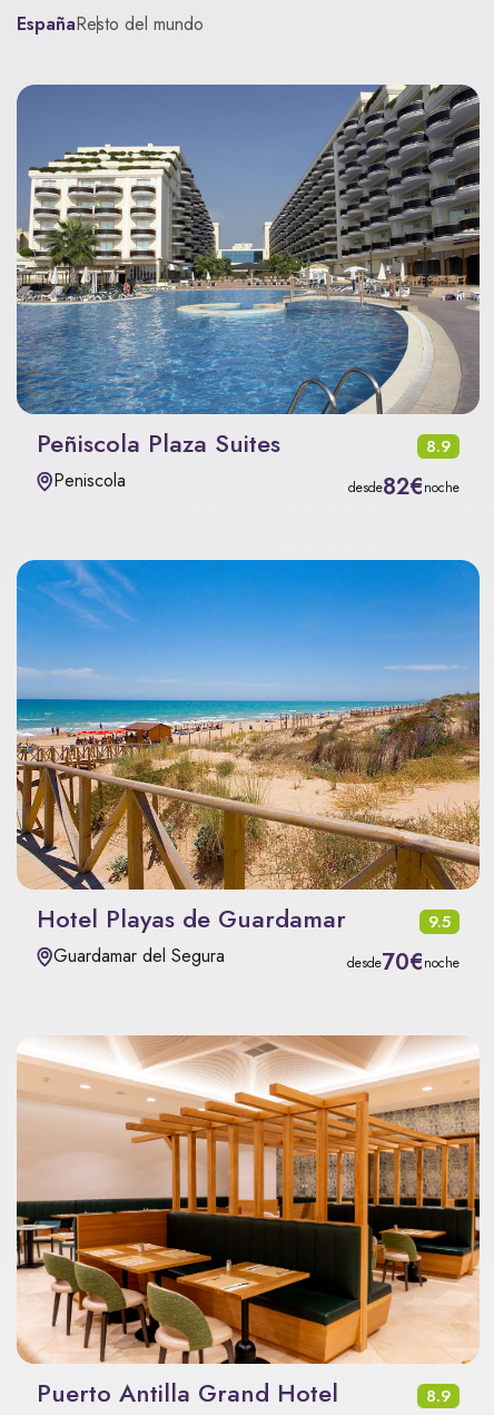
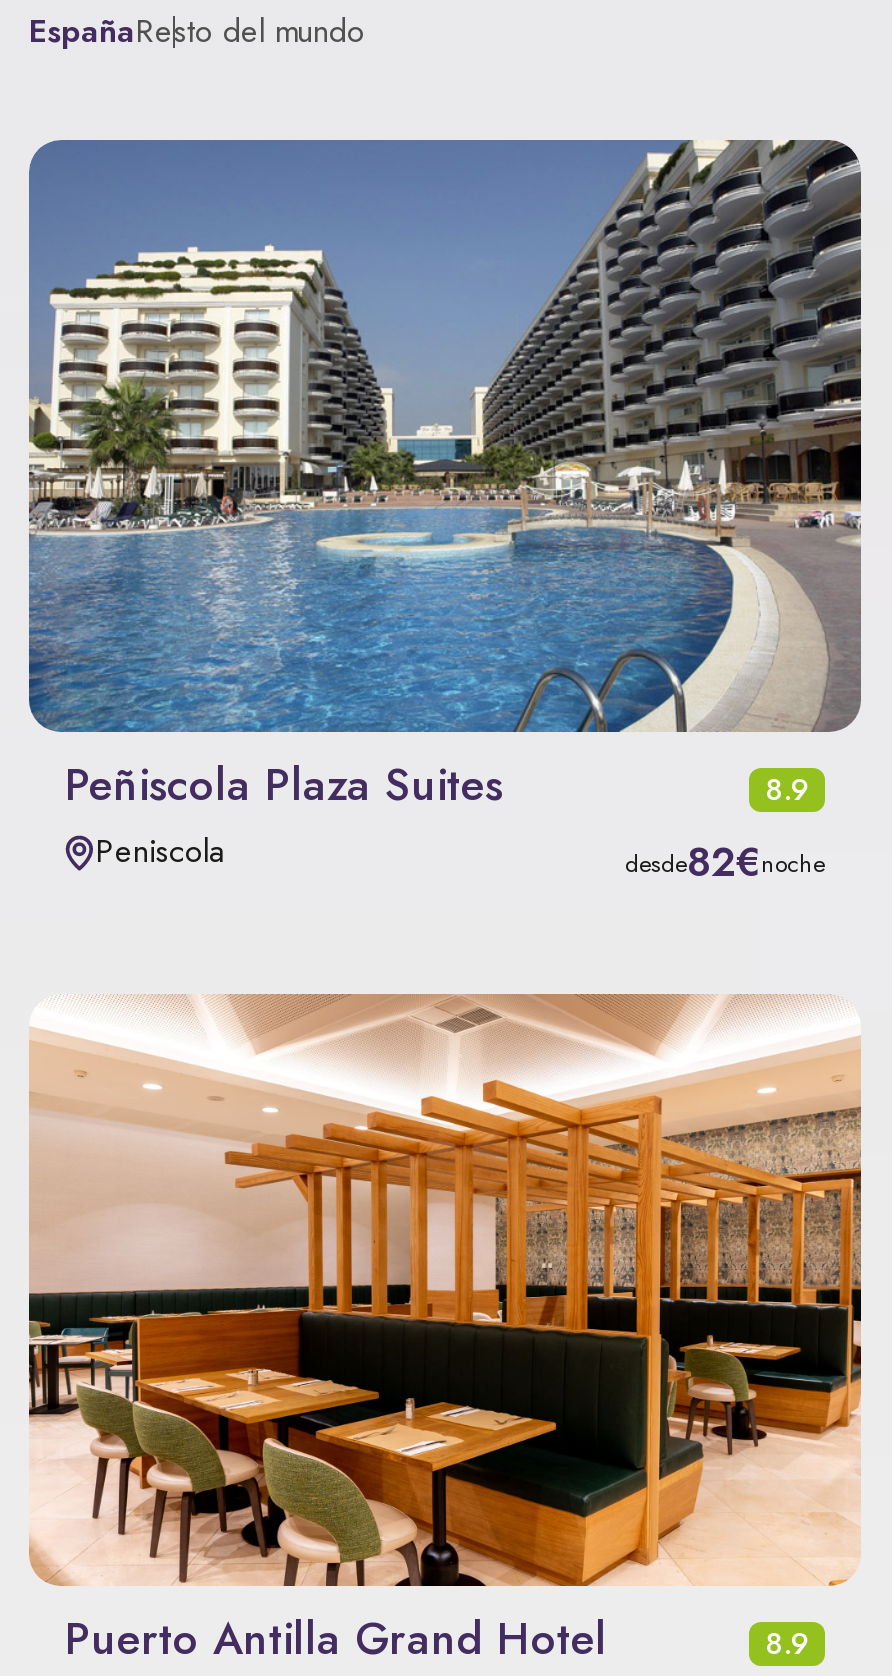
- [image]
- Hotel Playas de Guardamar
- 9.5
- Guardamar del Segura
- desde70€noche
